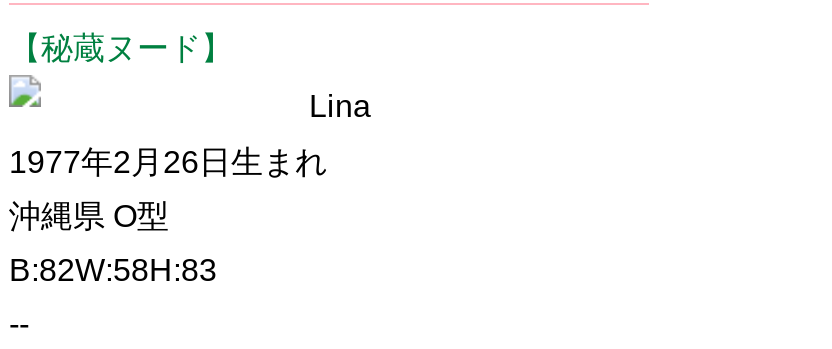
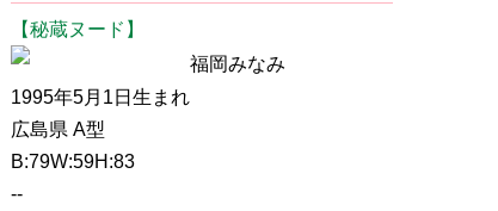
- Lina
+ 福岡みなみ

- 1977年2月26日生まれ
+ 1995年5月1日生まれ

- 沖縄県 O型
+ 広島県 A型

- B:82W:58H:83
+ B:79W:59H:83
